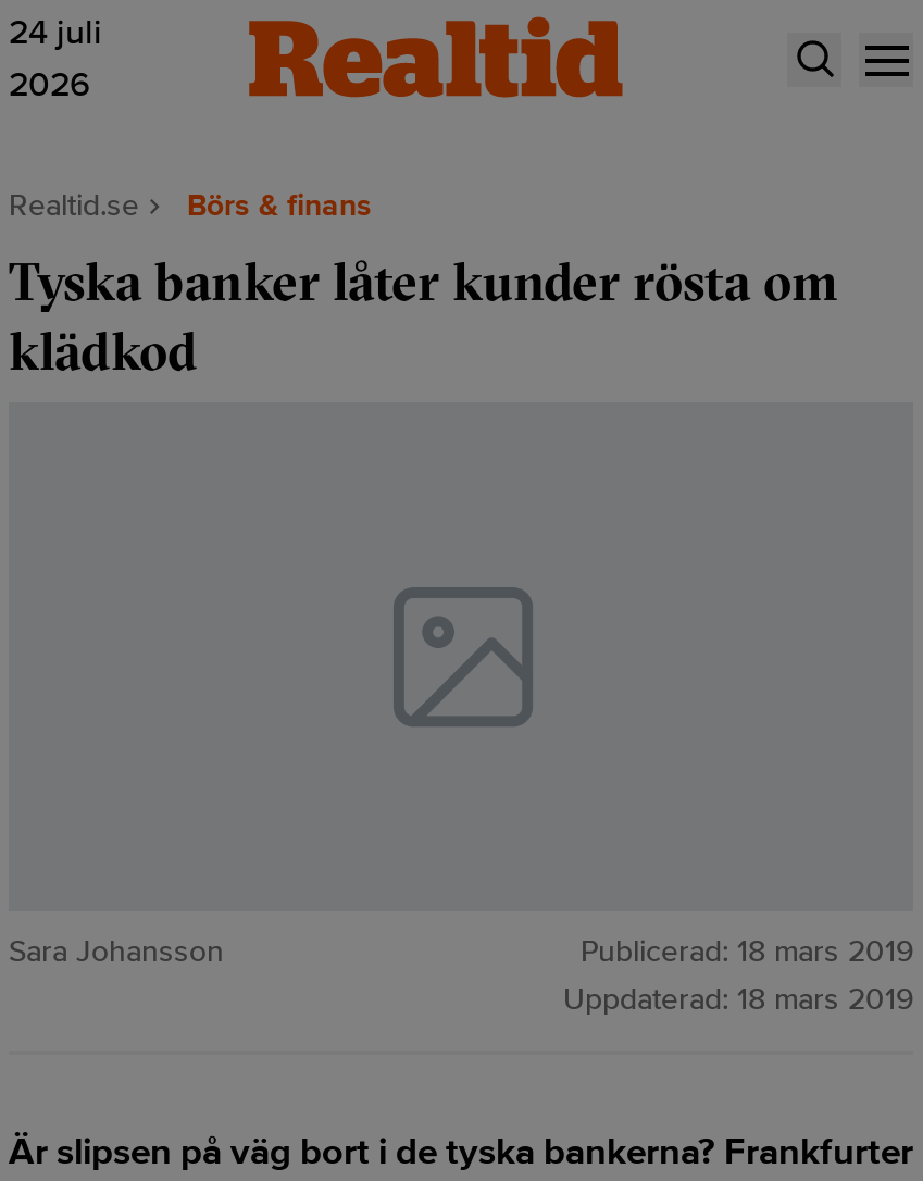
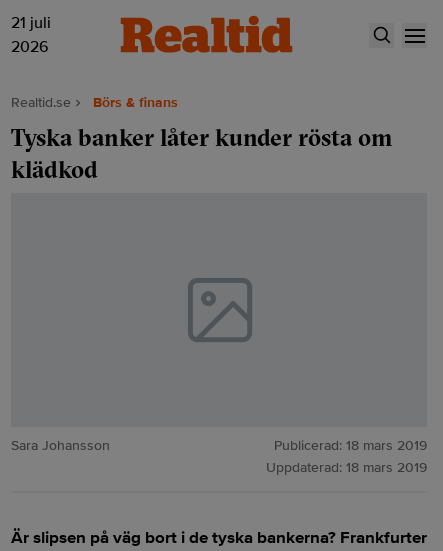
- 24 juli
+ 21 juli
